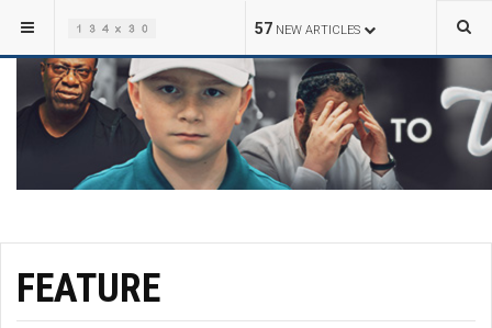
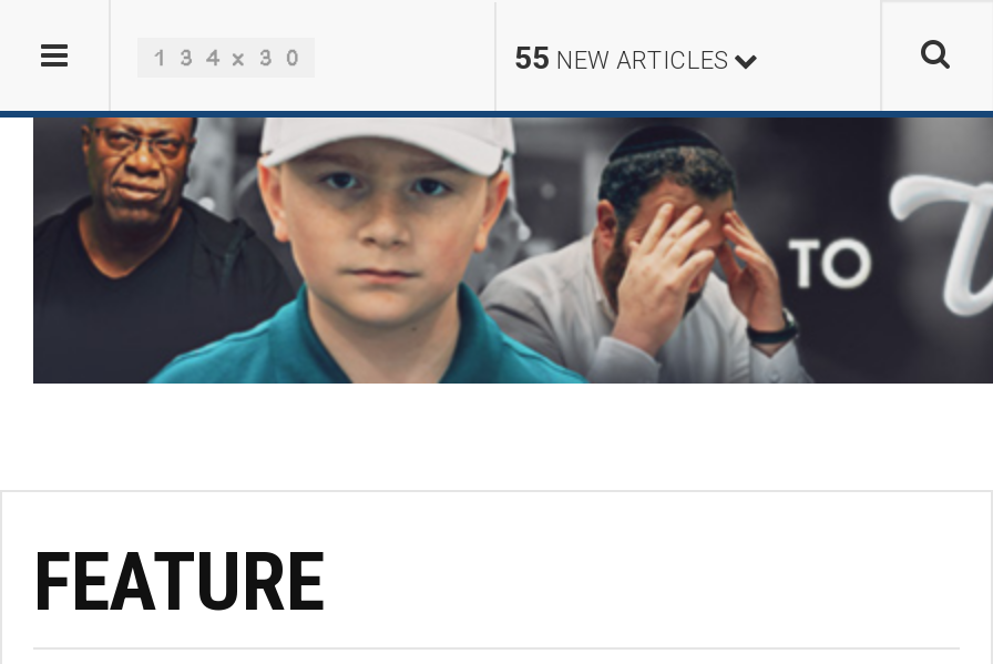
- 57 NEW ARTICLES
+ 55 NEW ARTICLES
